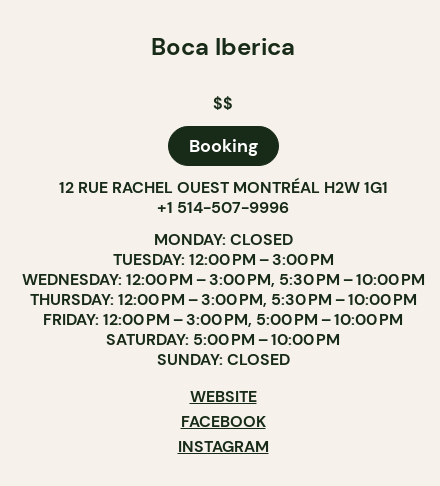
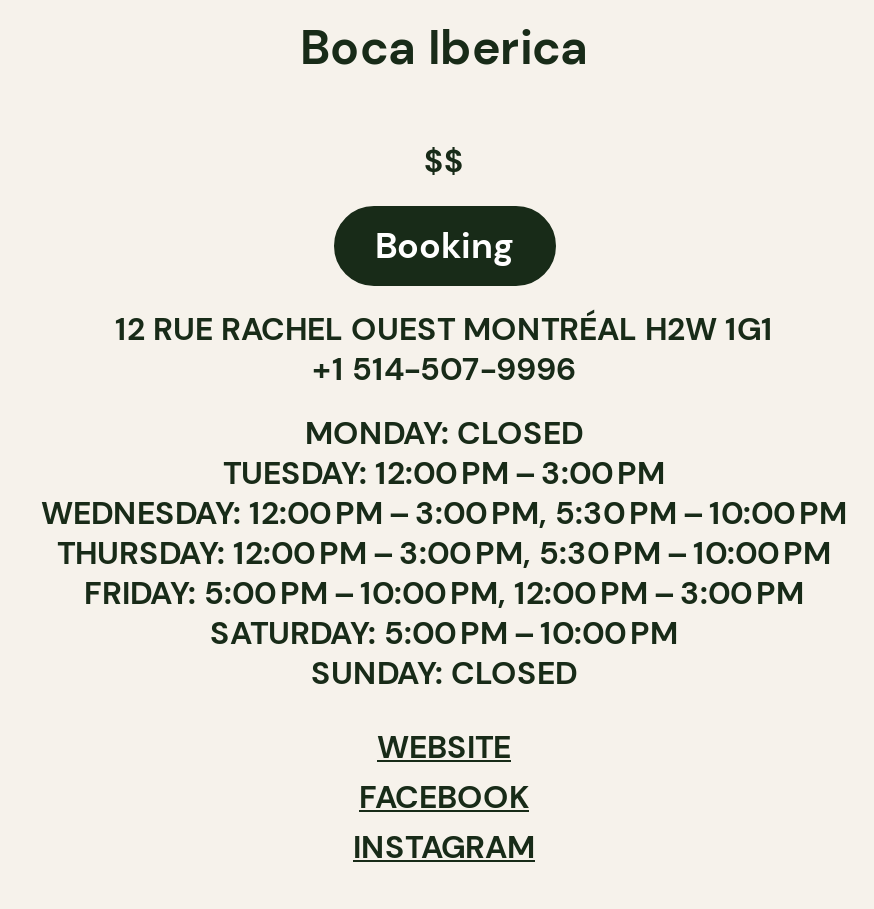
- FRIDAY: 12:00 PM – 3:00 PM, 5:00 PM – 10:00 PM
+ FRIDAY: 5:00 PM – 10:00 PM, 12:00 PM – 3:00 PM
